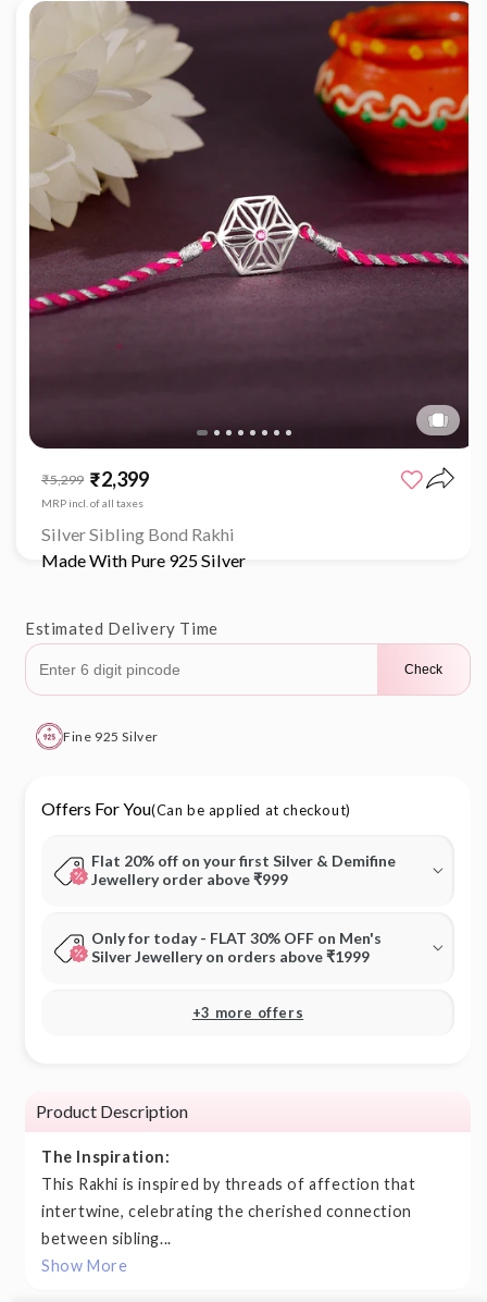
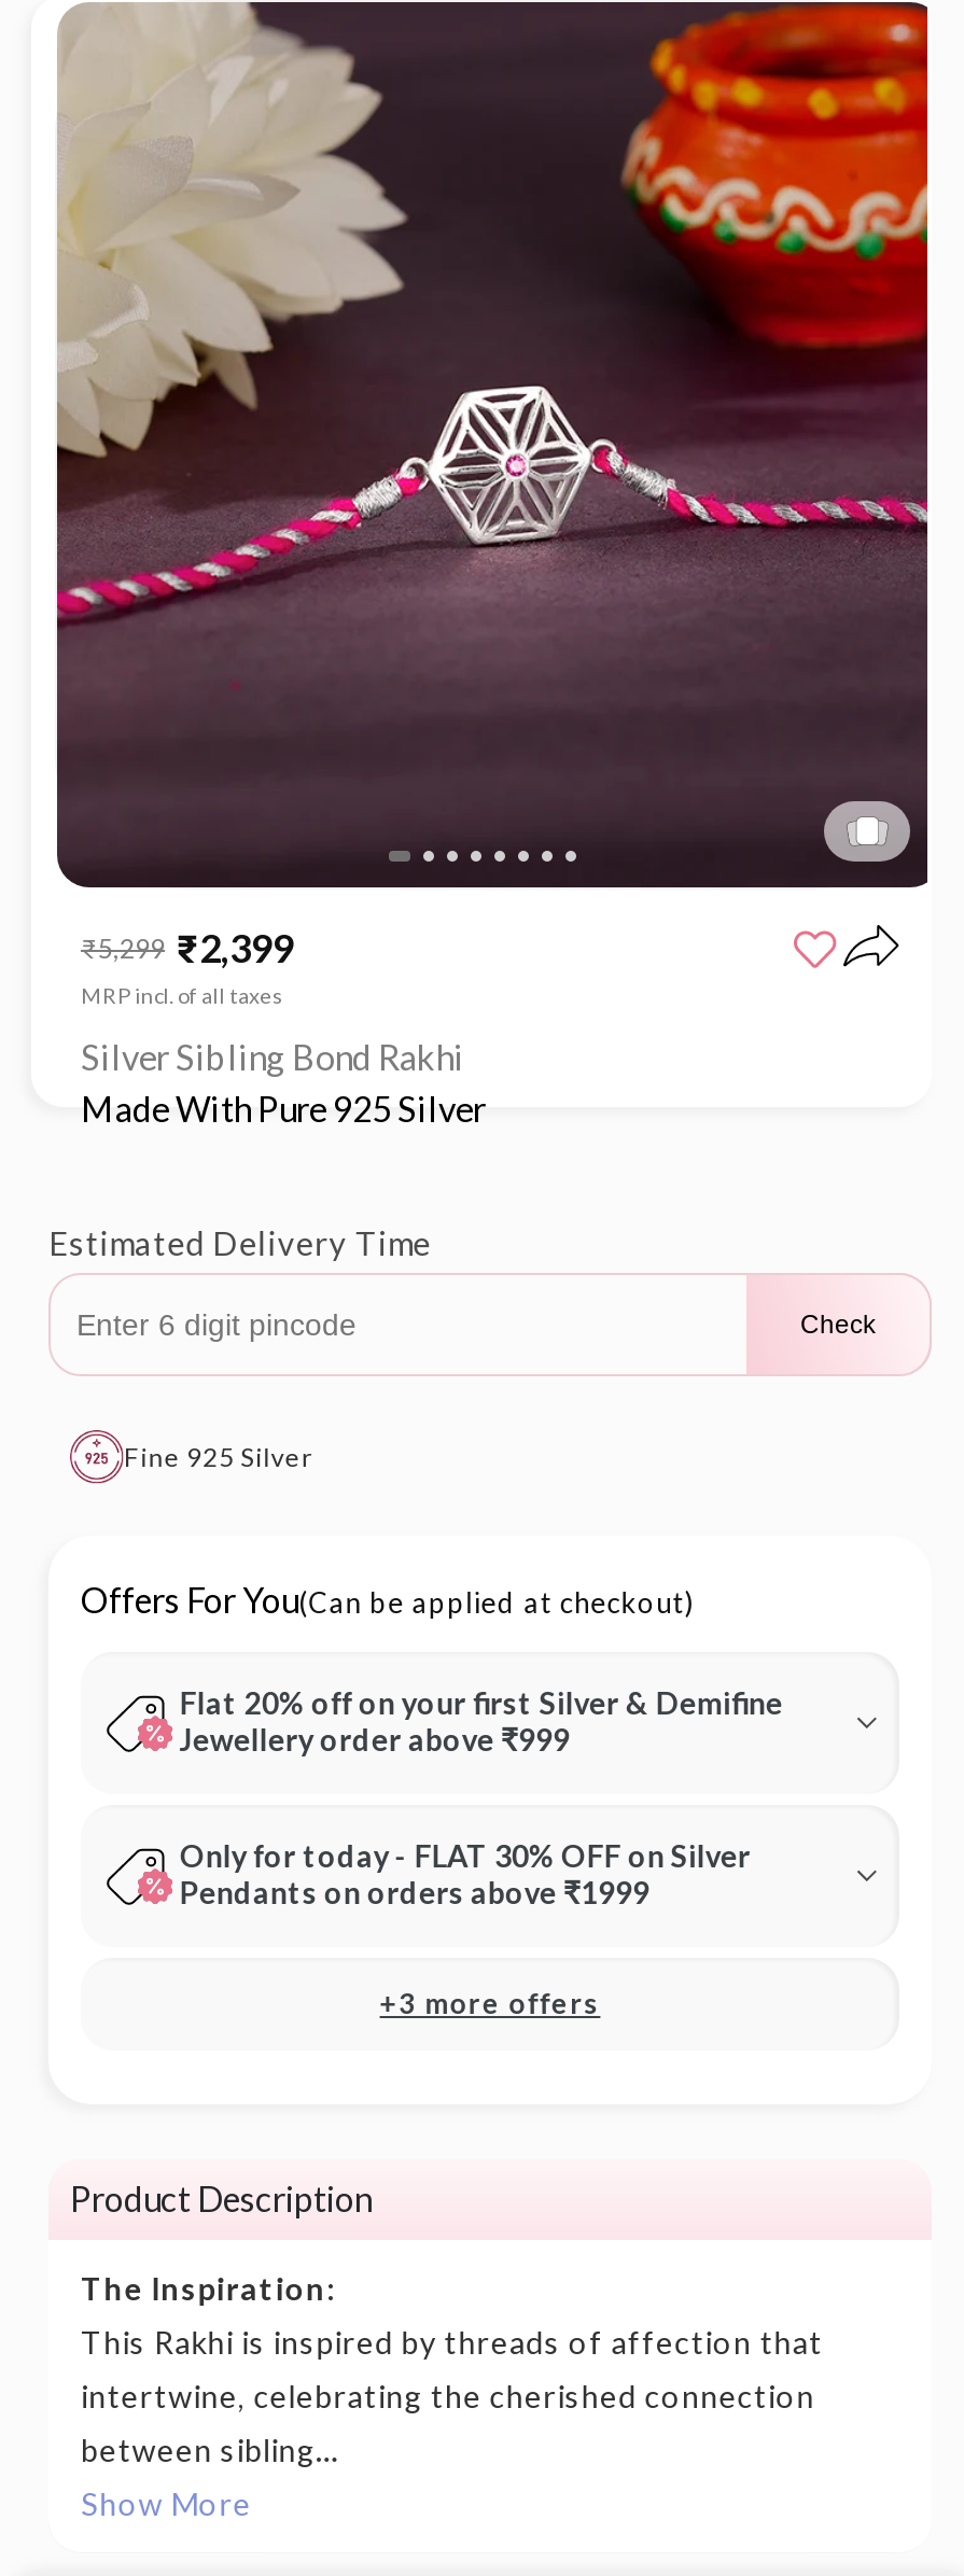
- Only for today - FLAT 30% OFF on Men's
- Silver Jewellery on orders above ₹1999
+ Only for today - FLAT 30% OFF on Silver
+ Pendants on orders above ₹1999
